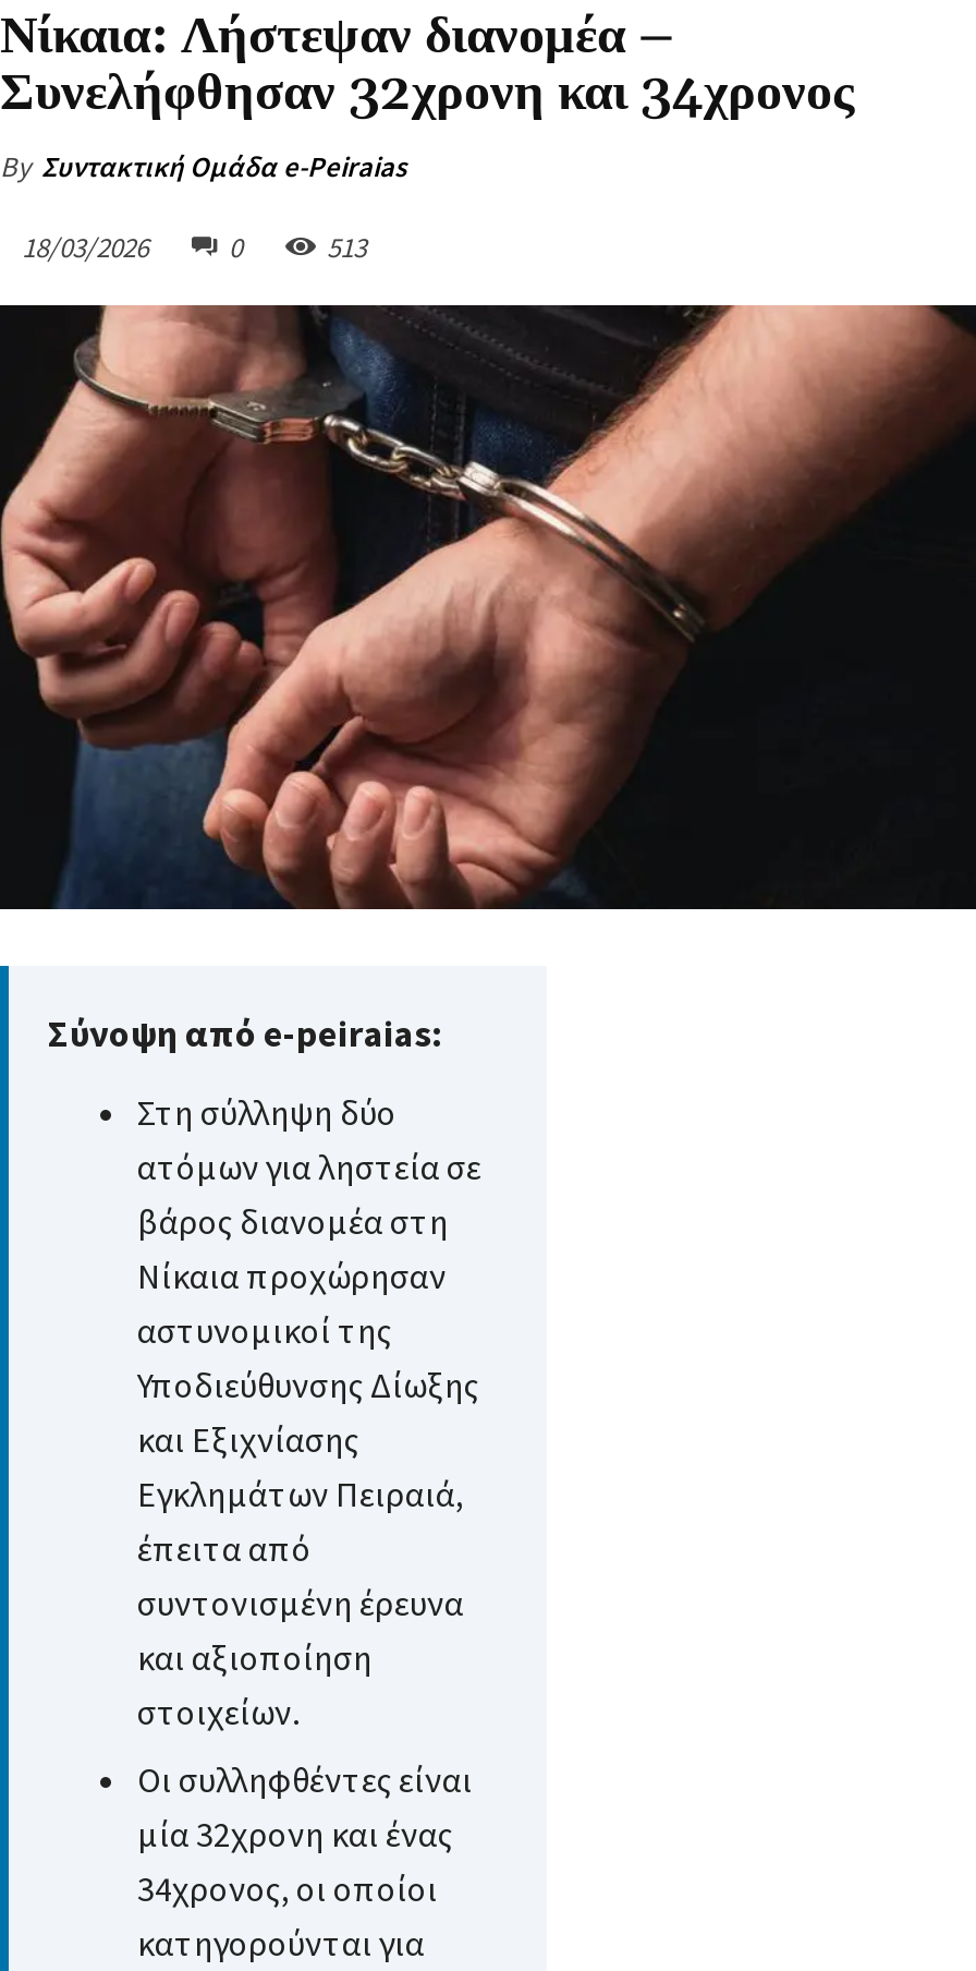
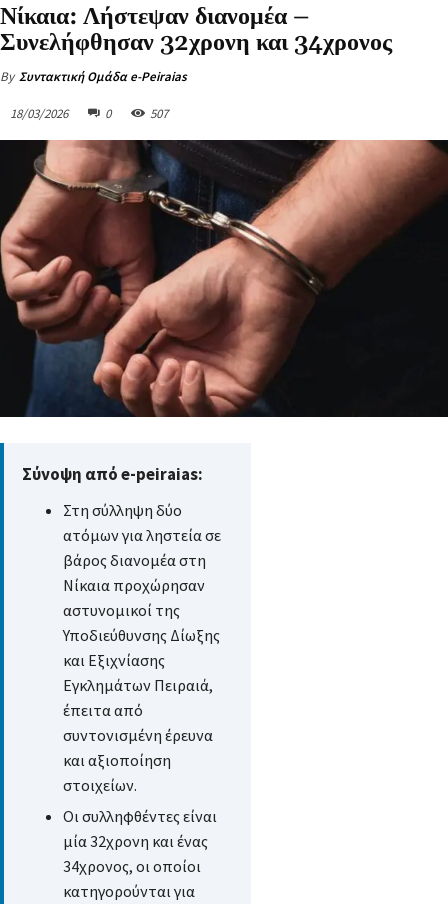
- 513
+ 507
